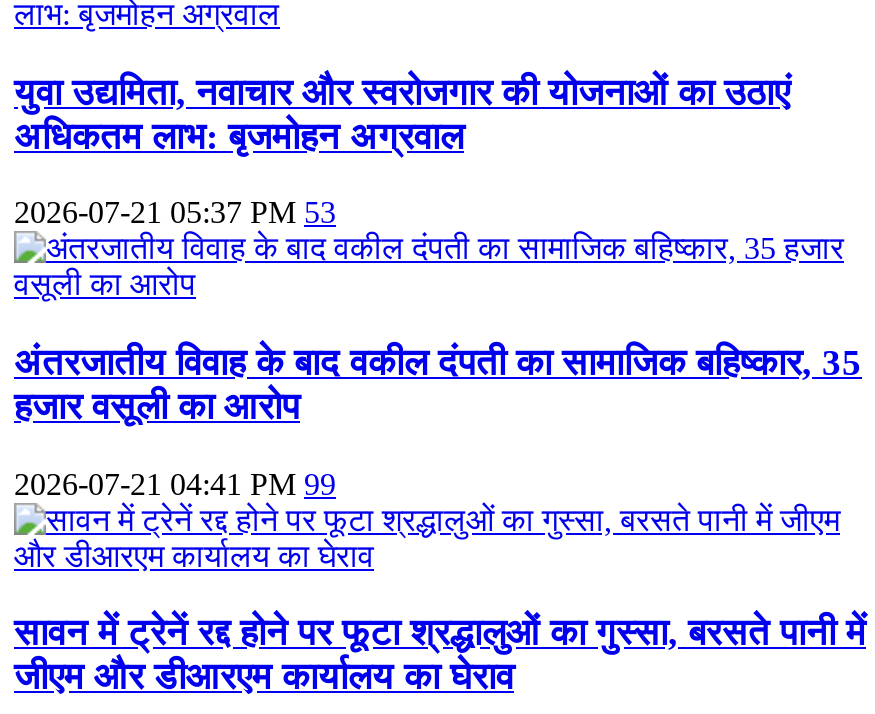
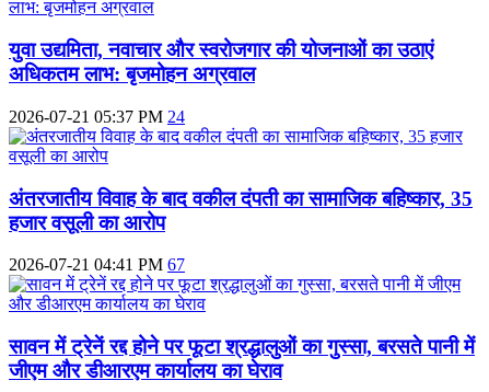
- 2026-07-21 05:37 PM 53
+ 2026-07-21 05:37 PM 24

- 2026-07-21 04:41 PM 99
+ 2026-07-21 04:41 PM 67
